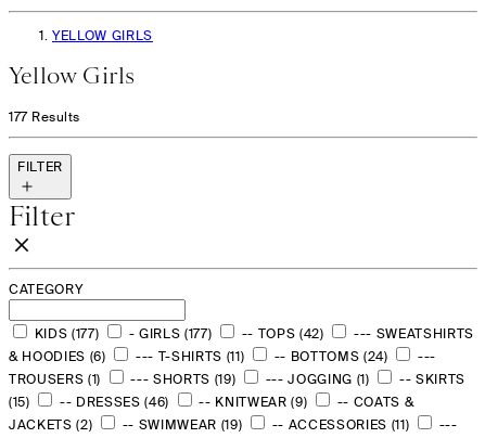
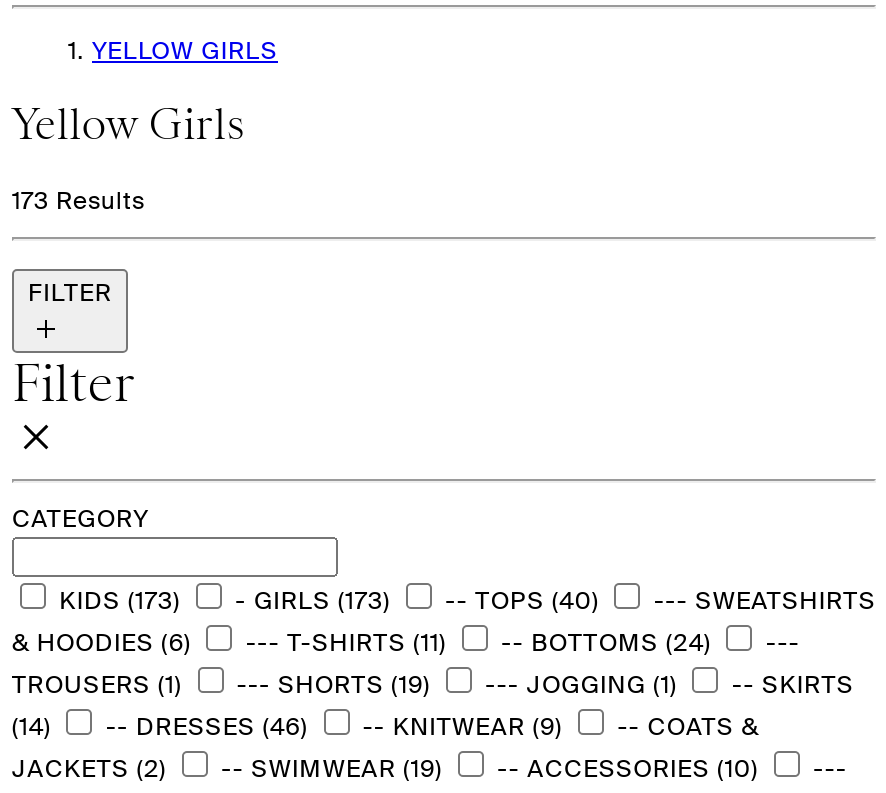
- 177 Results
+ 173 Results

- KIDS (177)
+ KIDS (173)

- - GIRLS (177)
+ - GIRLS (173)

- -- TOPS (42)
+ -- TOPS (40)

- (15) -- DRESSES (46) -- KNITWEAR (9) -- COATS &
+ (14) -- DRESSES (46) -- KNITWEAR (9) -- COATS &

- -- ACCESSORIES (11)
+ -- ACCESSORIES (10)
